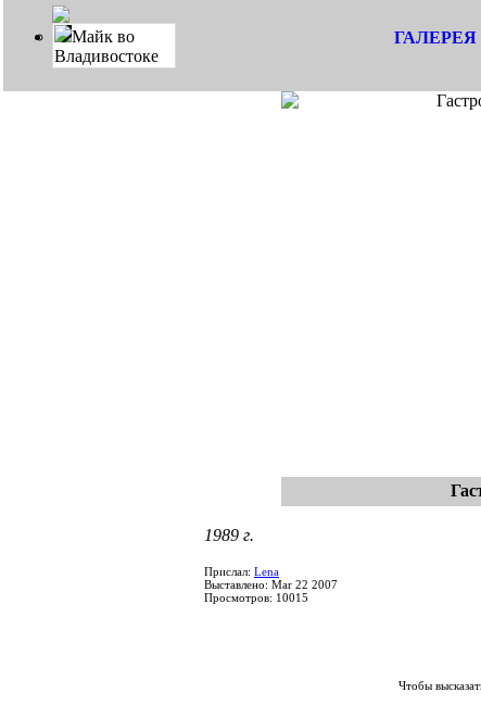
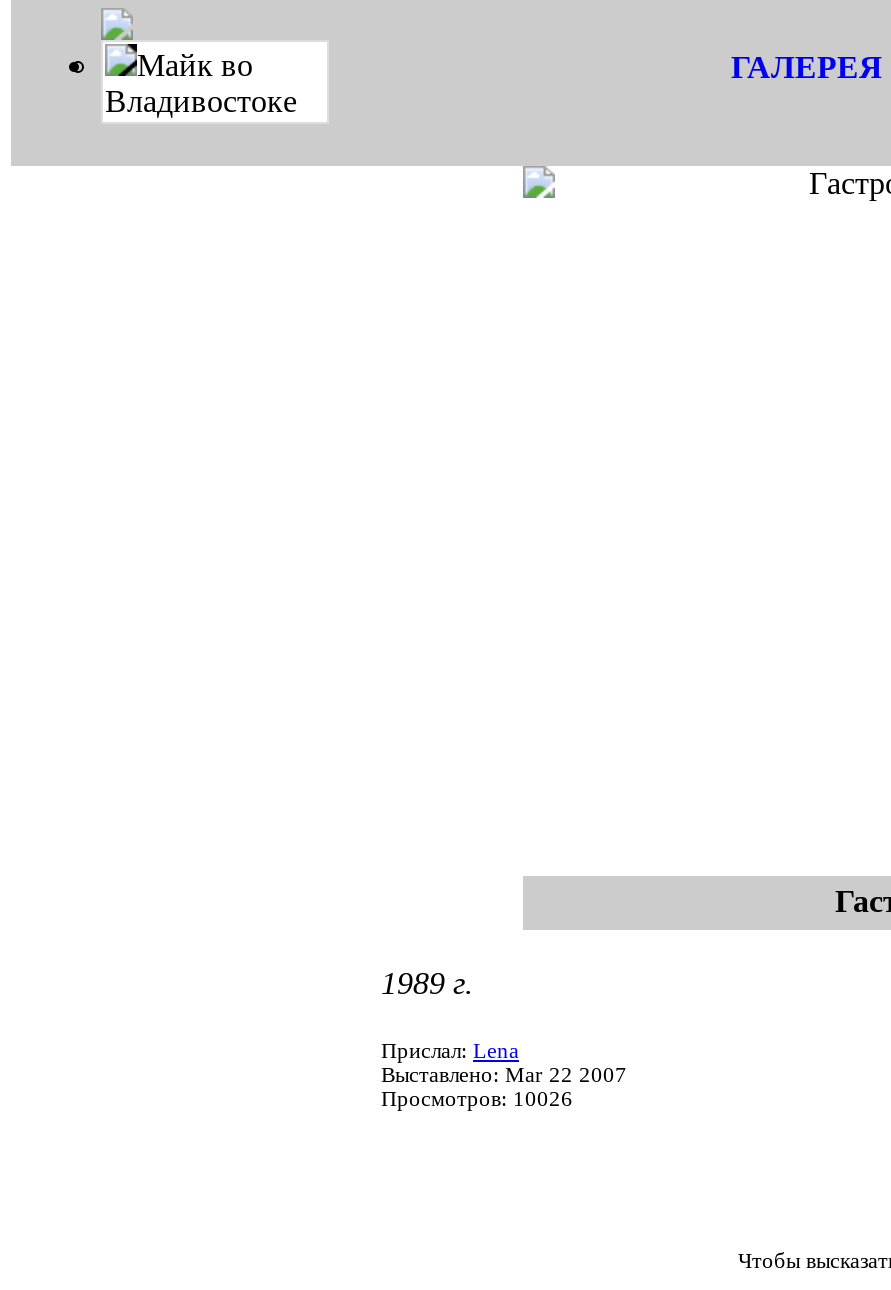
- Просмотров: 10015
+ Просмотров: 10026
